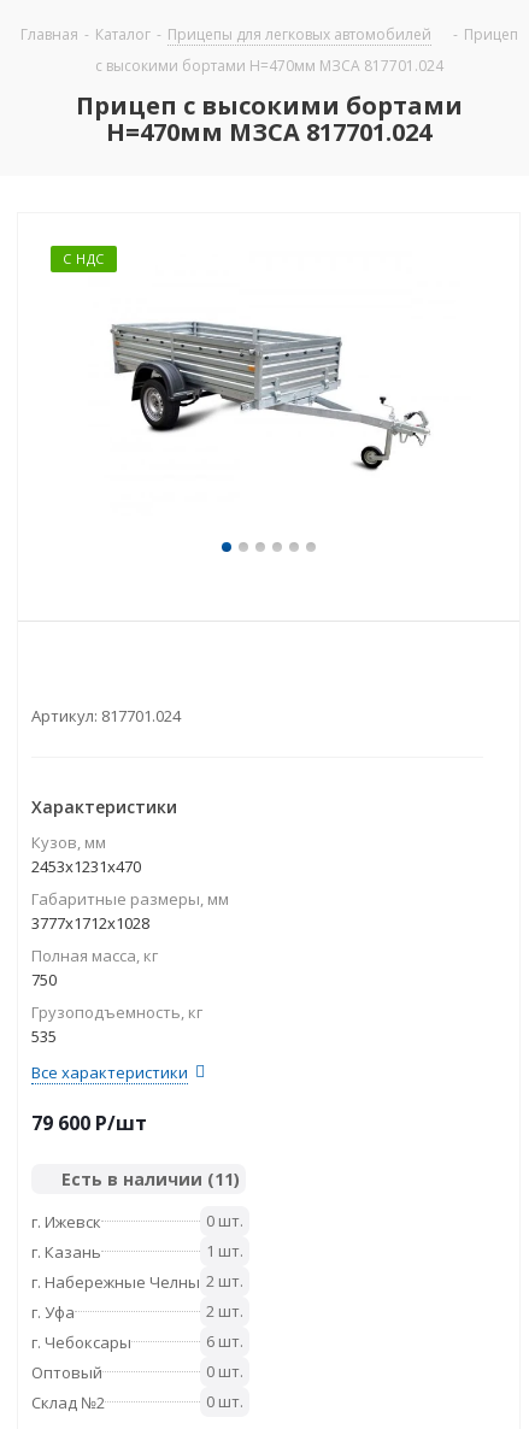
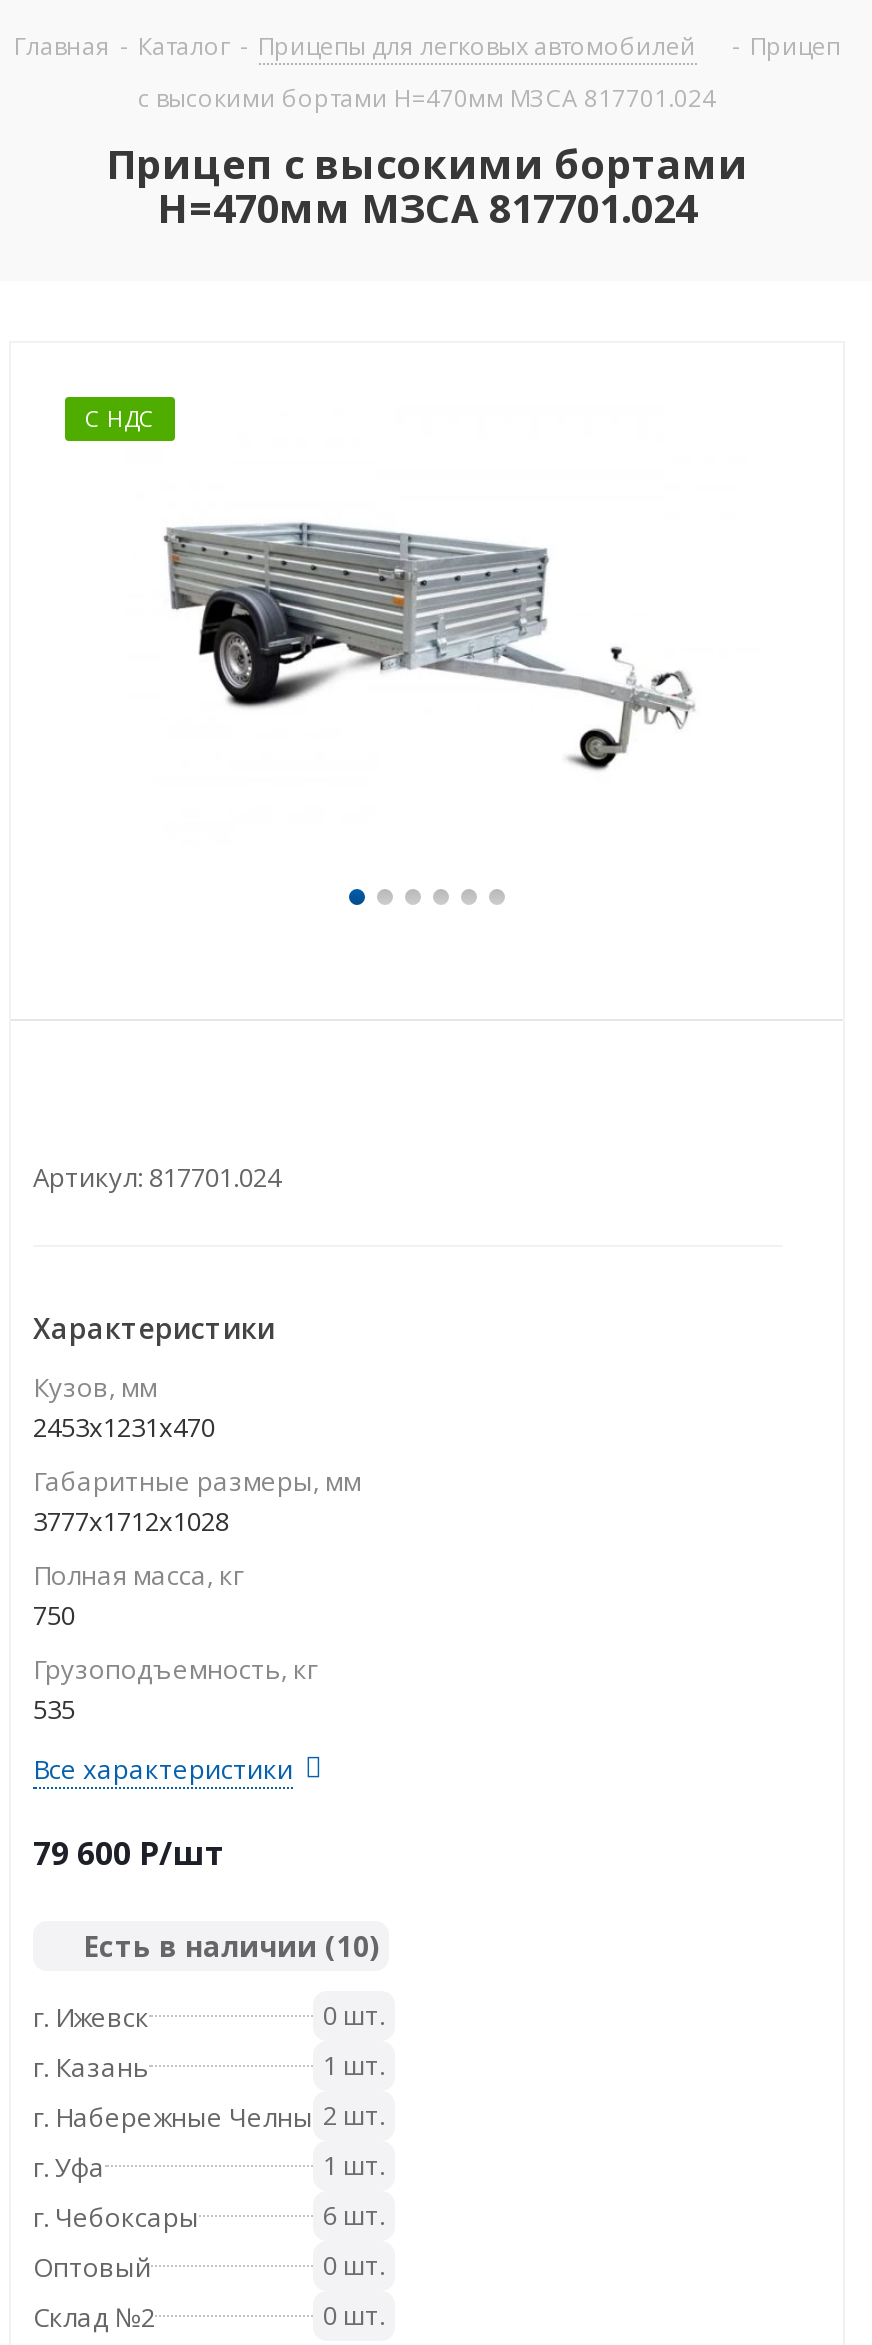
- Есть в наличии (11)
+ Есть в наличии (10)

- 2 шт.
+ 1 шт.
